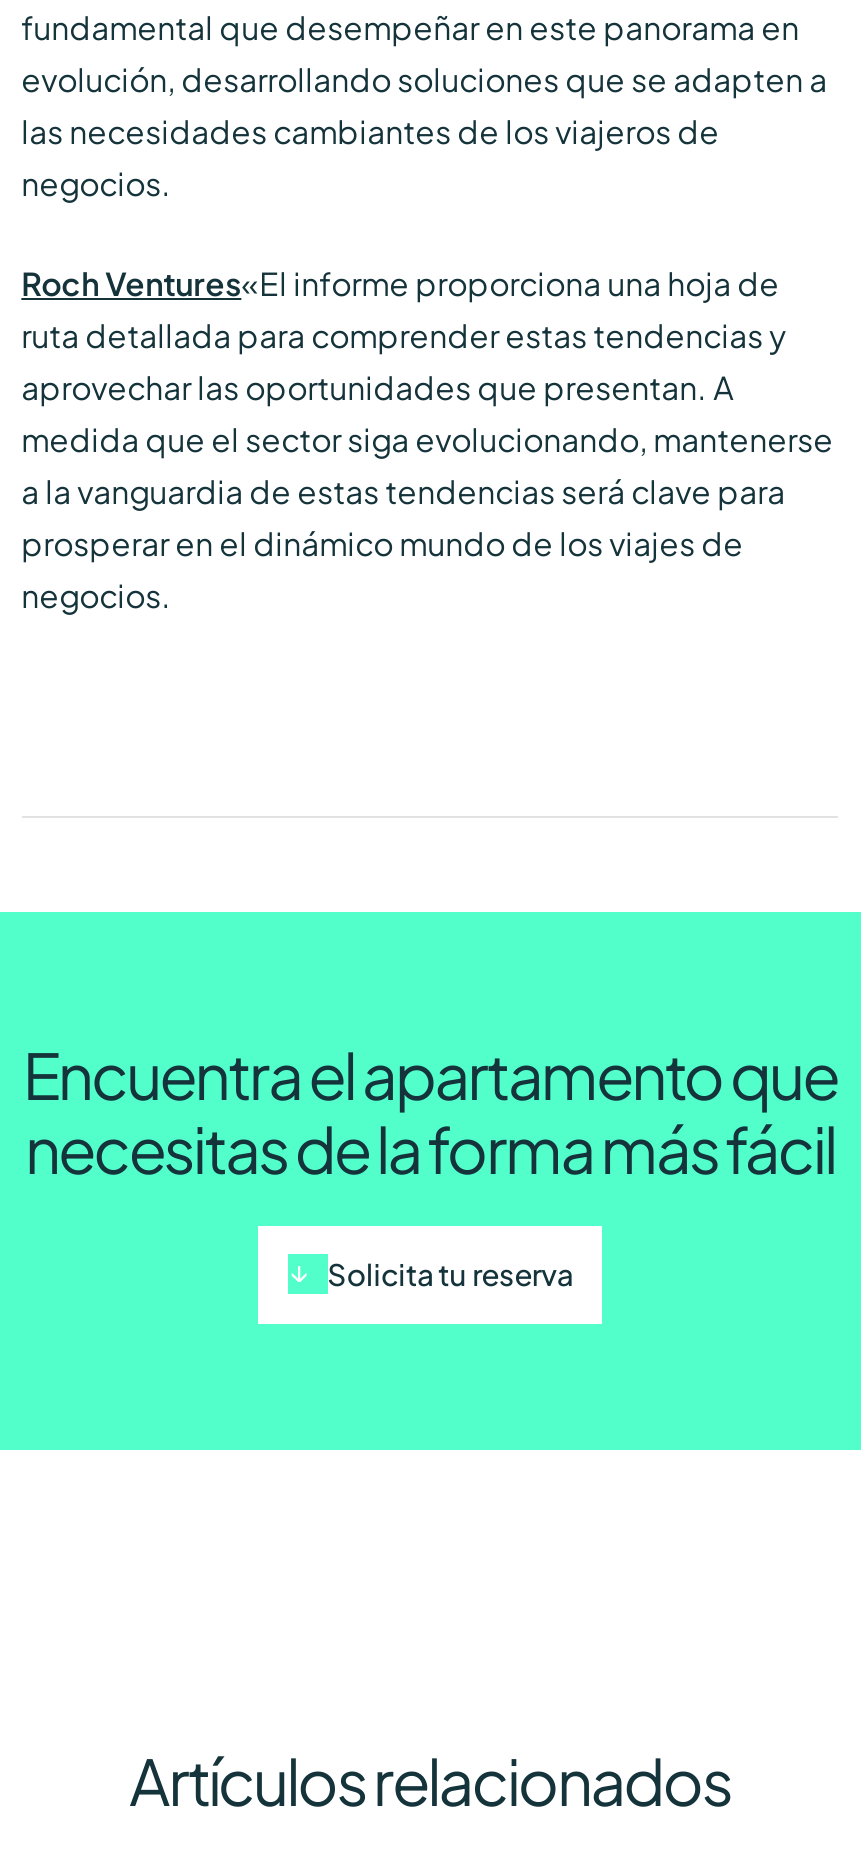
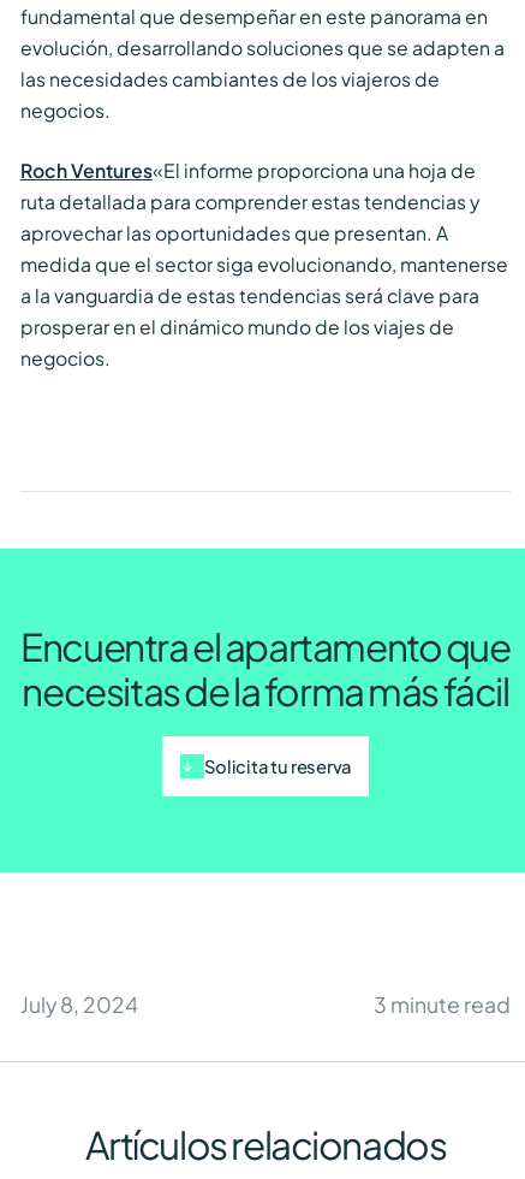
+ July 8, 2024
+ 3 minute read
